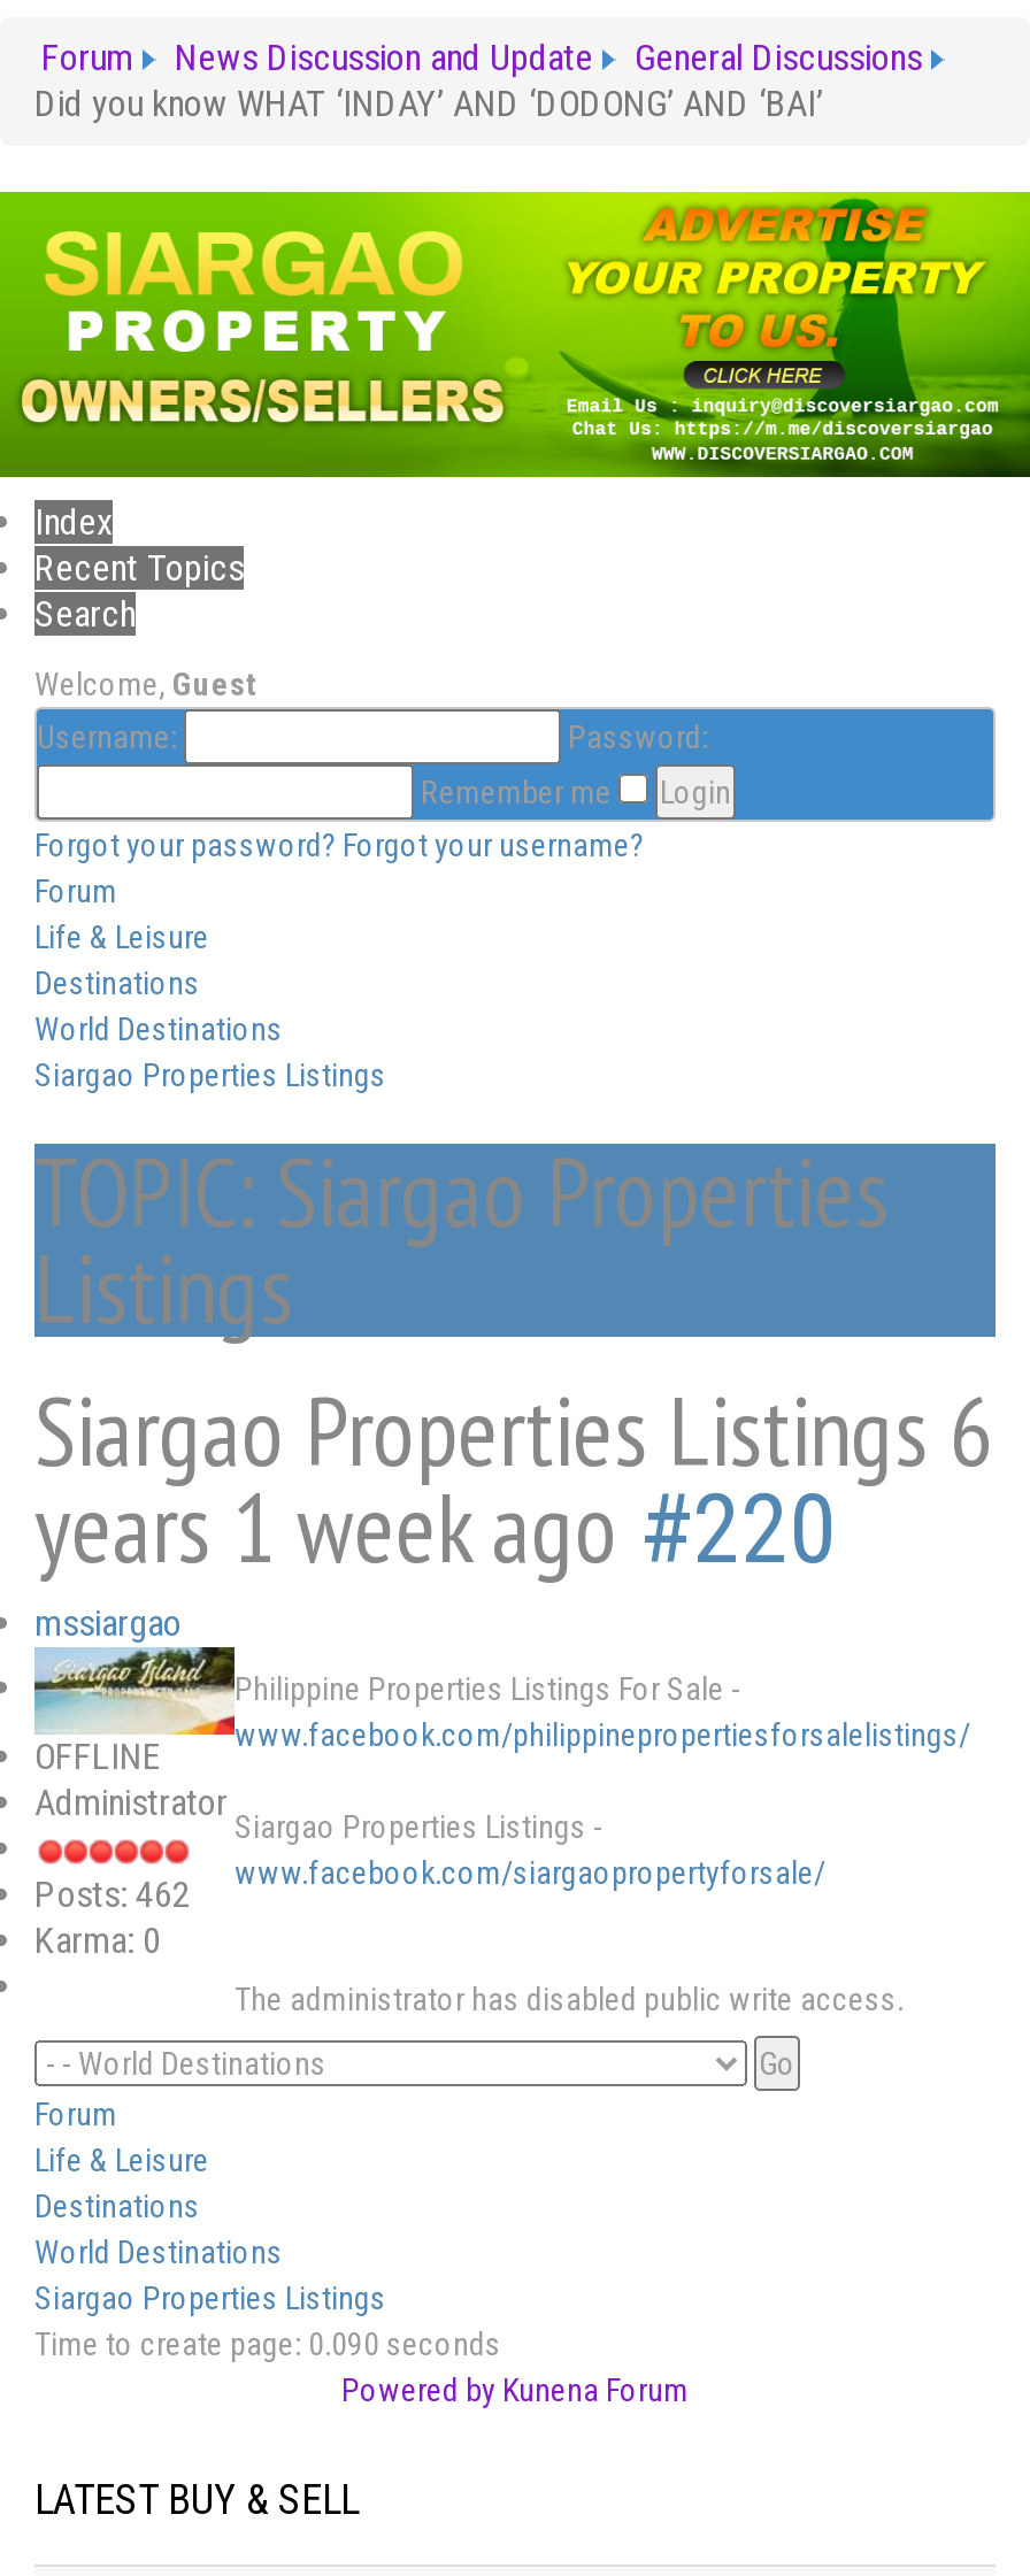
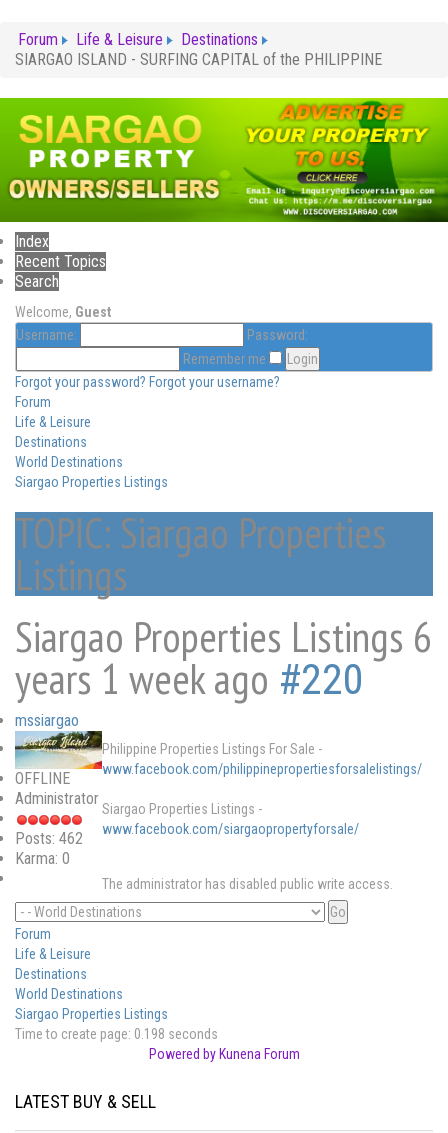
- News Discussion and Update
- General Discussions
- Did you know WHAT ‘INDAY’ AND ‘DODONG’ AND ‘BAI’
+ Life & Leisure
+ Destinations
+ SIARGAO ISLAND - SURFING CAPITAL of the PHILIPPINE

- Time to create page: 0.090 seconds
+ Time to create page: 0.198 seconds
